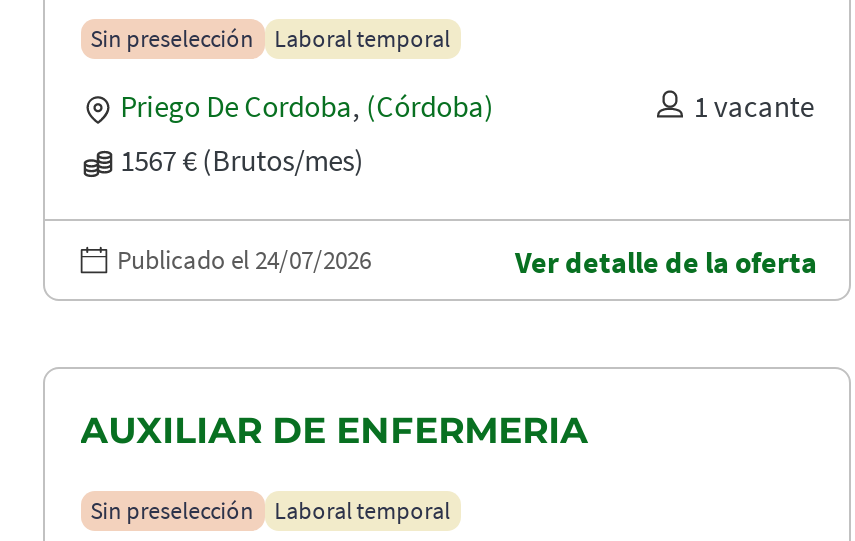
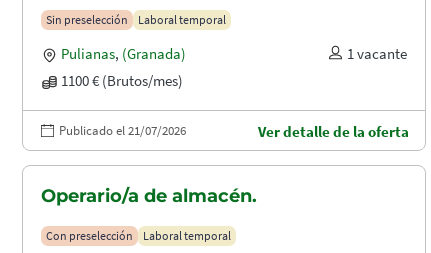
- Priego De Cordoba, (Córdoba)
+ Pulianas, (Granada)

- 1567 € (Brutos/mes)
+ 1100 € (Brutos/mes)

- Publicado el 24/07/2026
+ Publicado el 21/07/2026

- AUXILIAR DE ENFERMERIA
+ Operario/a de almacén.

- Sin preselección
+ Con preselección
